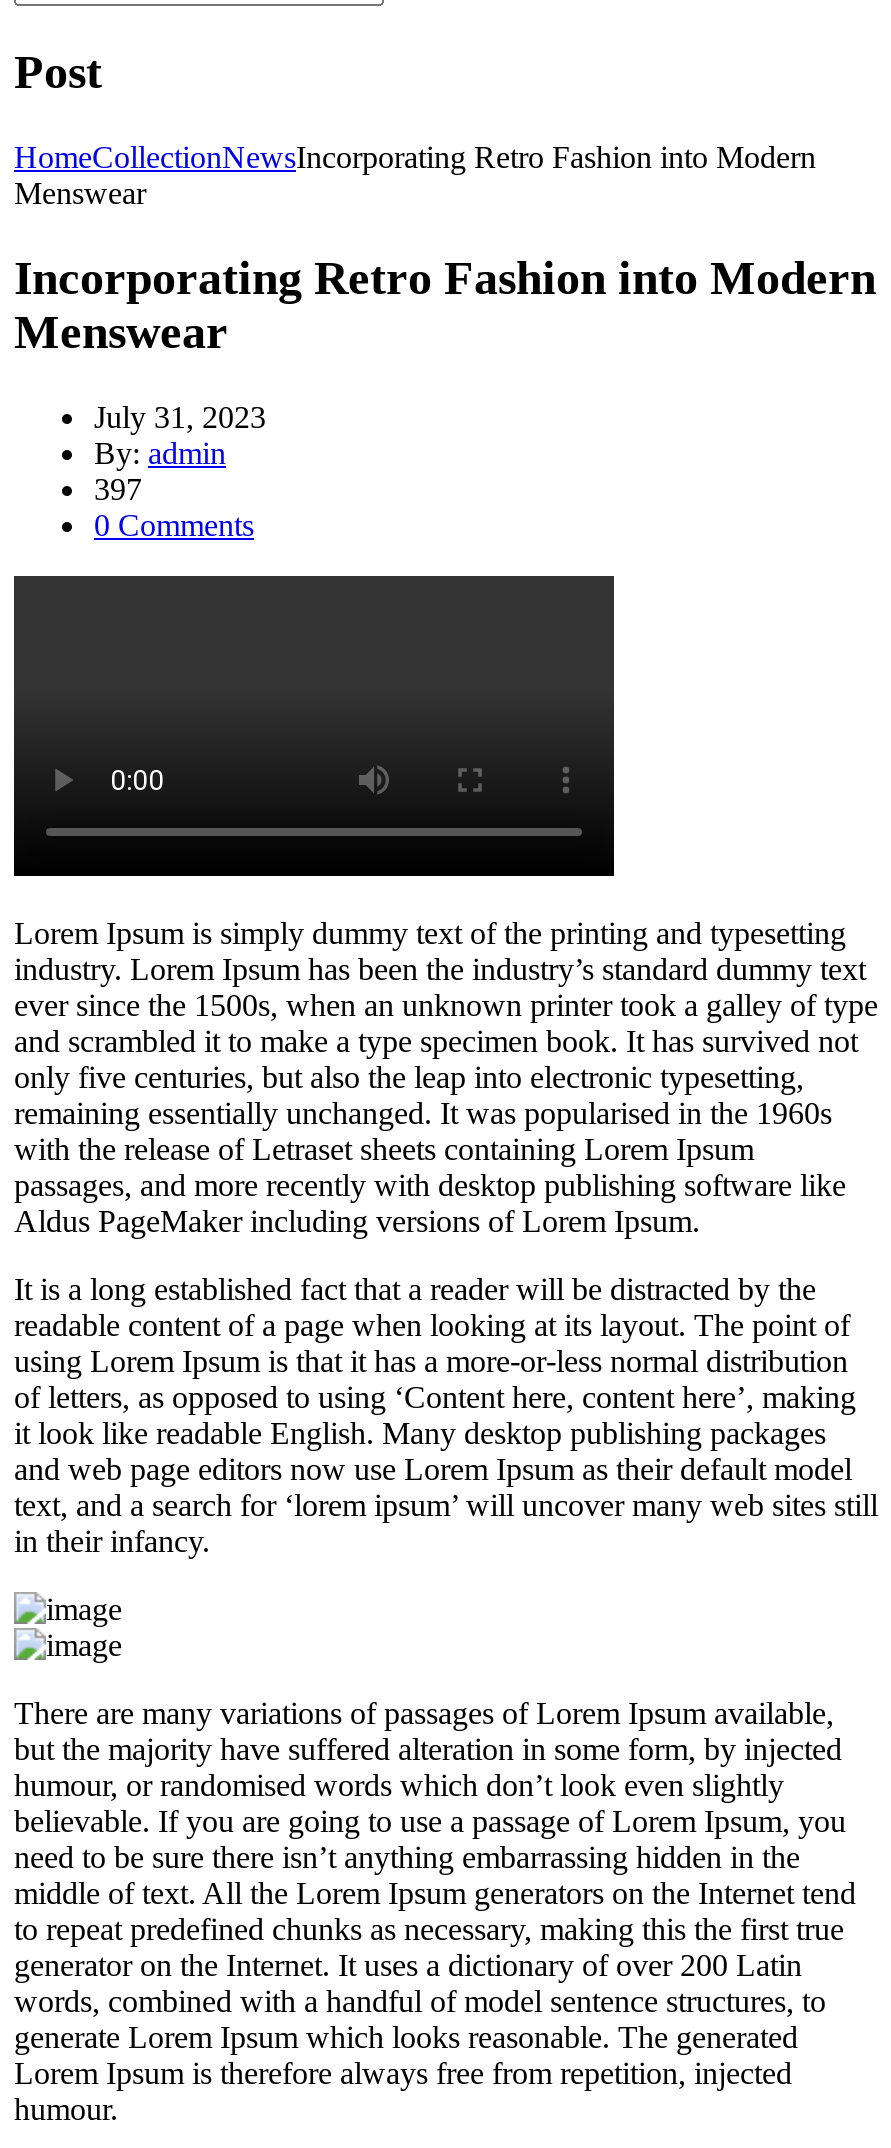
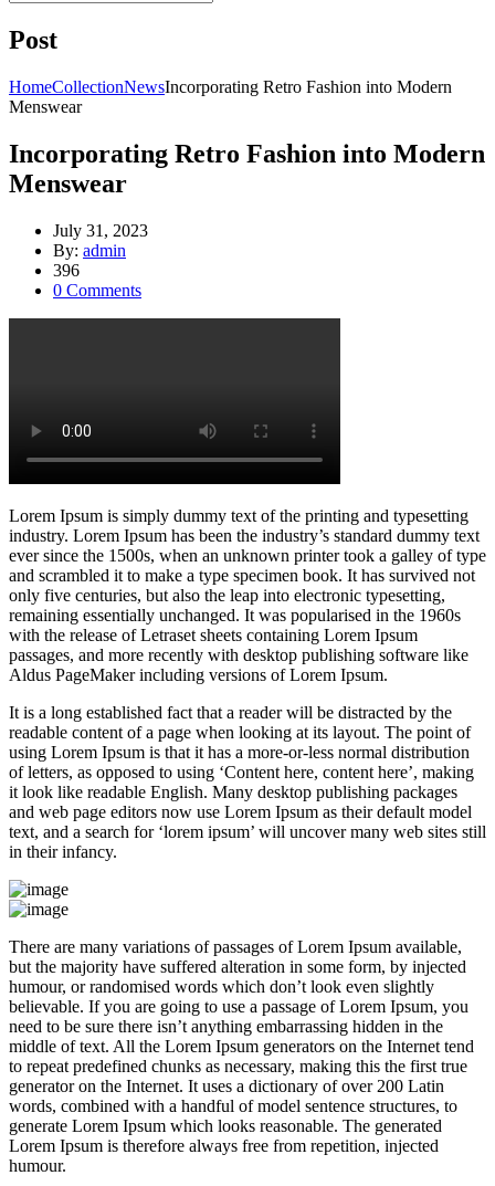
- 397
+ 396
